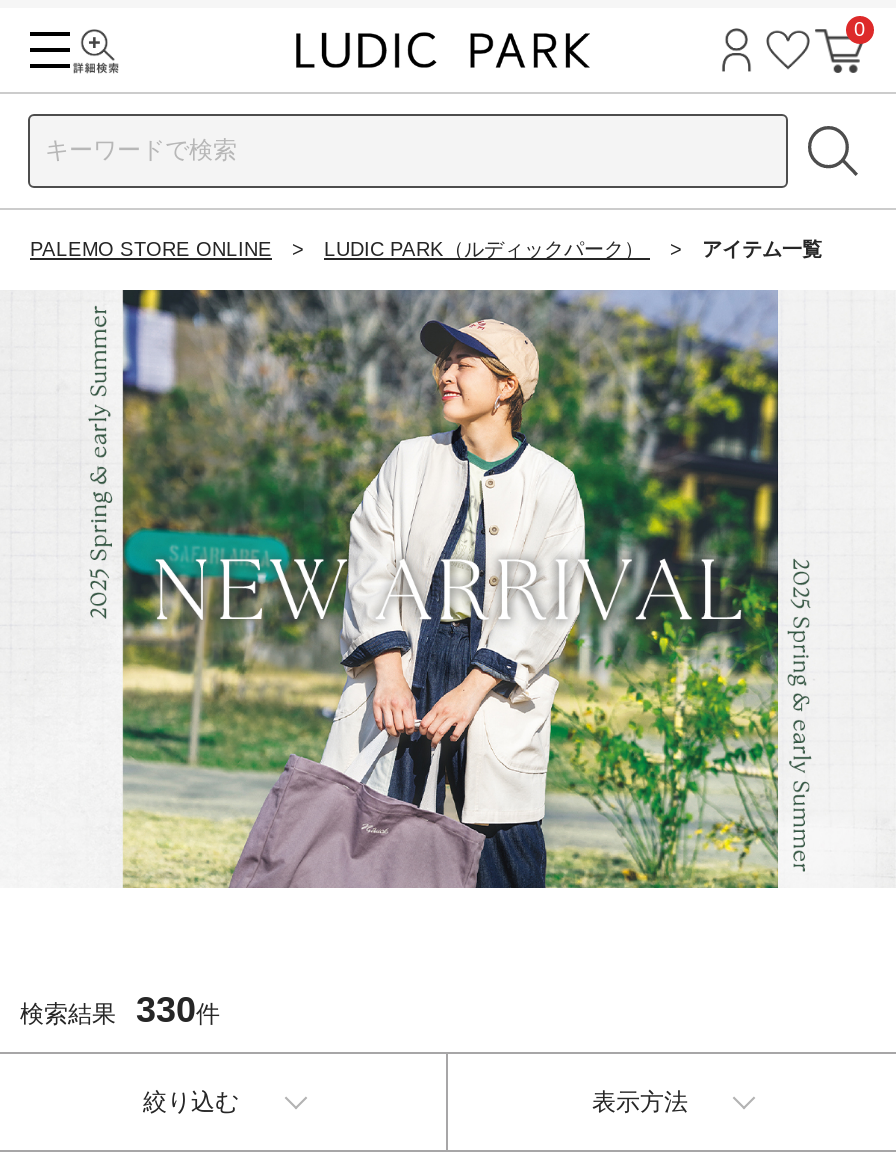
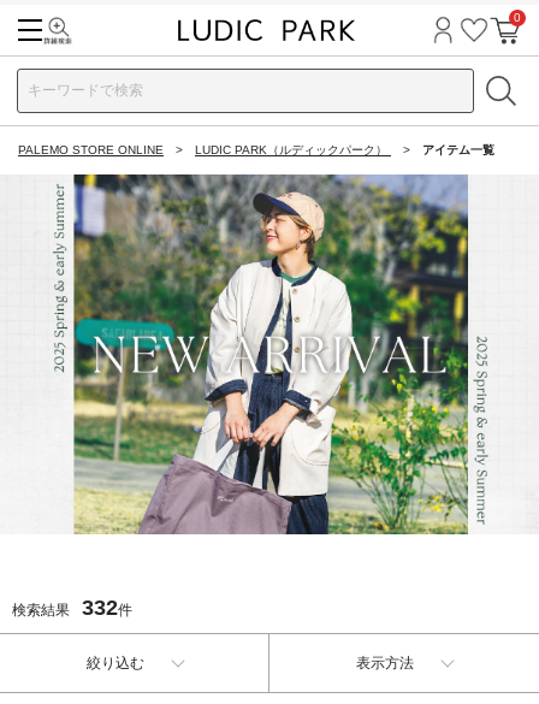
- 検索結果 330件
+ 検索結果 332件
